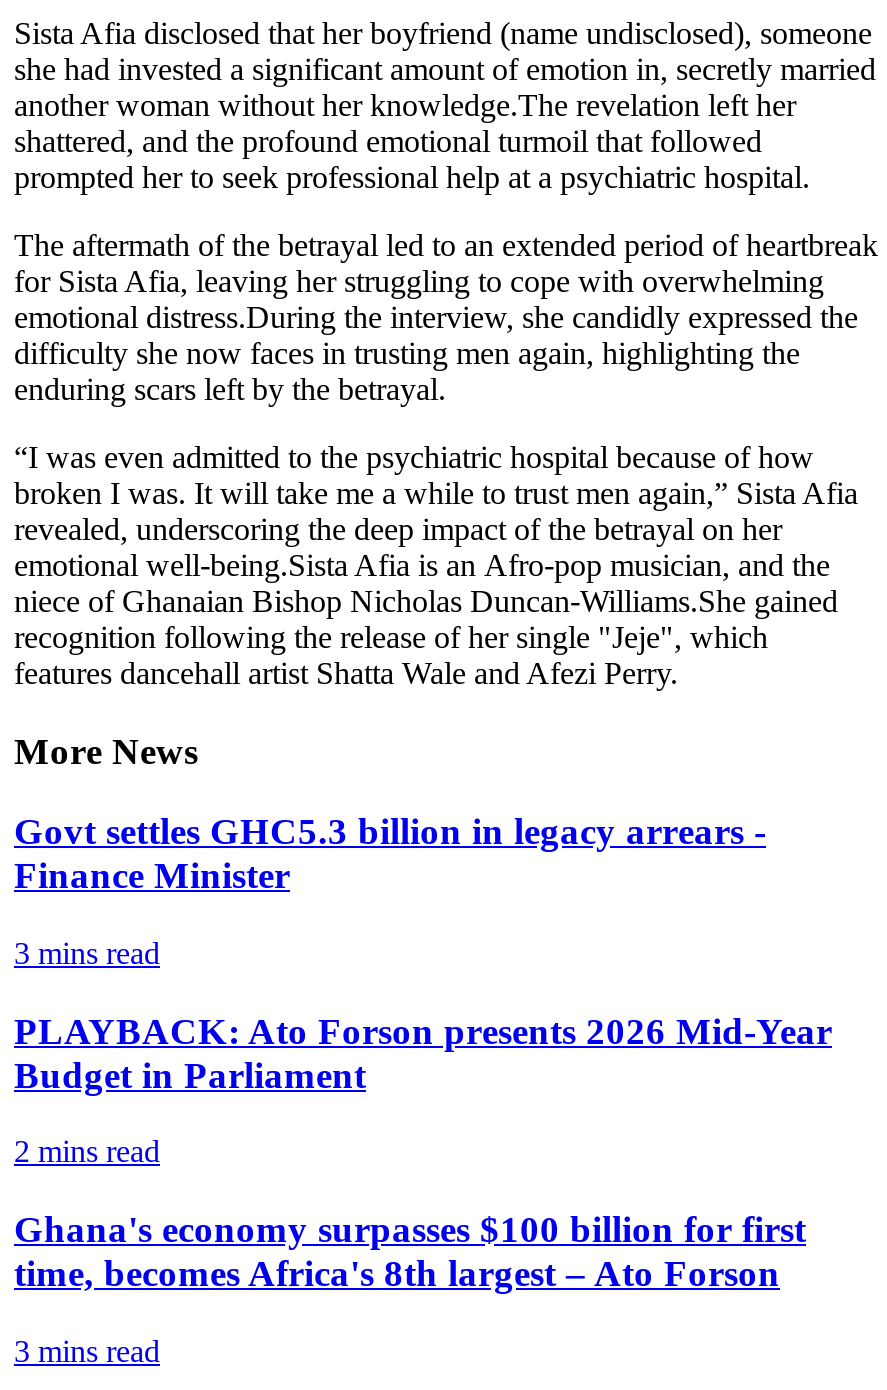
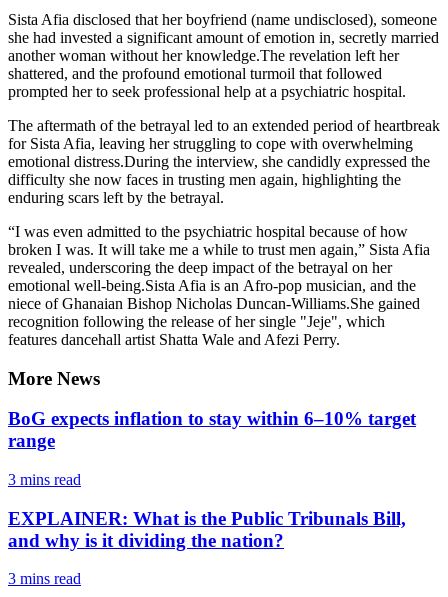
- Govt settles GHC5.3 billion in legacy arrears -
- Finance Minister
+ BoG expects inflation to stay within 6–10% target
+ range

- PLAYBACK: Ato Forson presents 2026 Mid-Year
- Budget in Parliament
- 2 mins read
- Ghana's economy surpasses $100 billion for first
- time, becomes Africa's 8th largest – Ato Forson
+ EXPLAINER: What is the Public Tribunals Bill,
+ and why is it dividing the nation?
